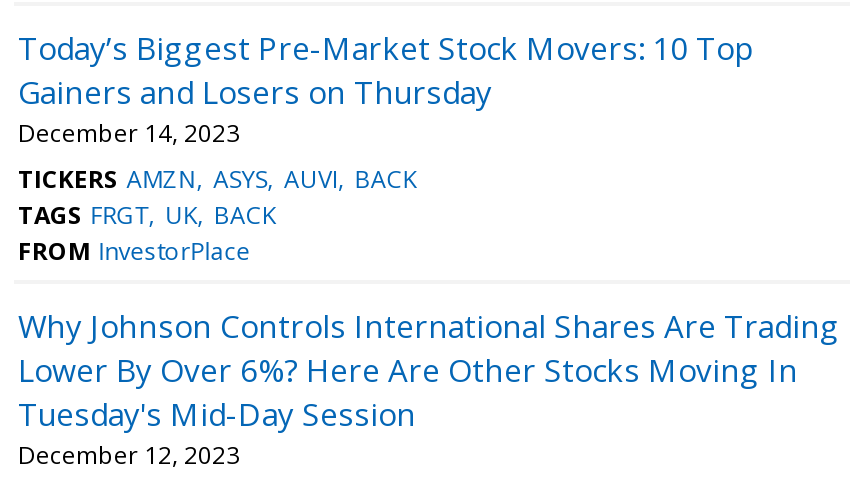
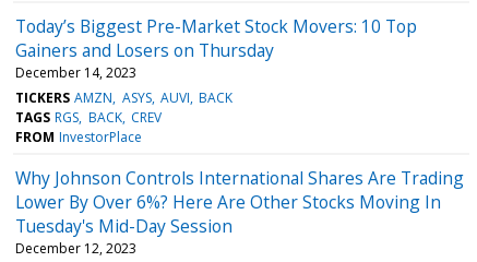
- TAGS FRGT UK BACK
+ TAGS RGS BACK CREV
